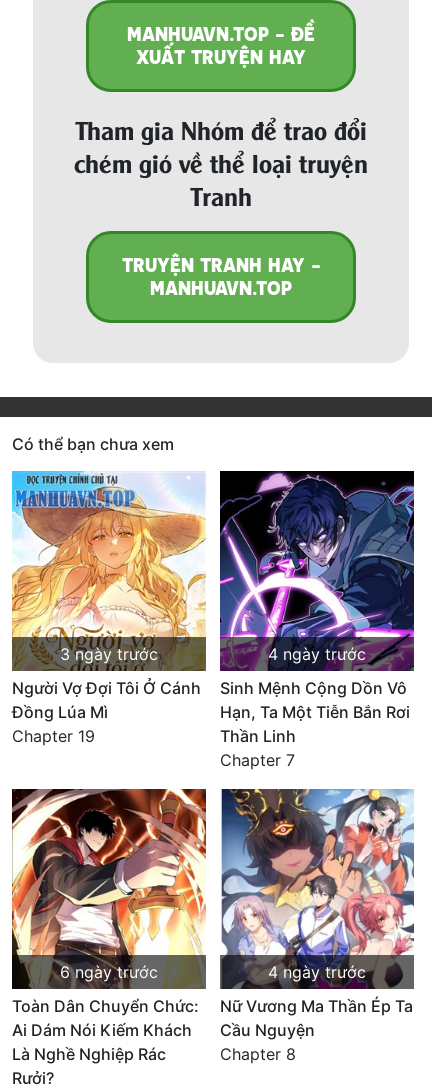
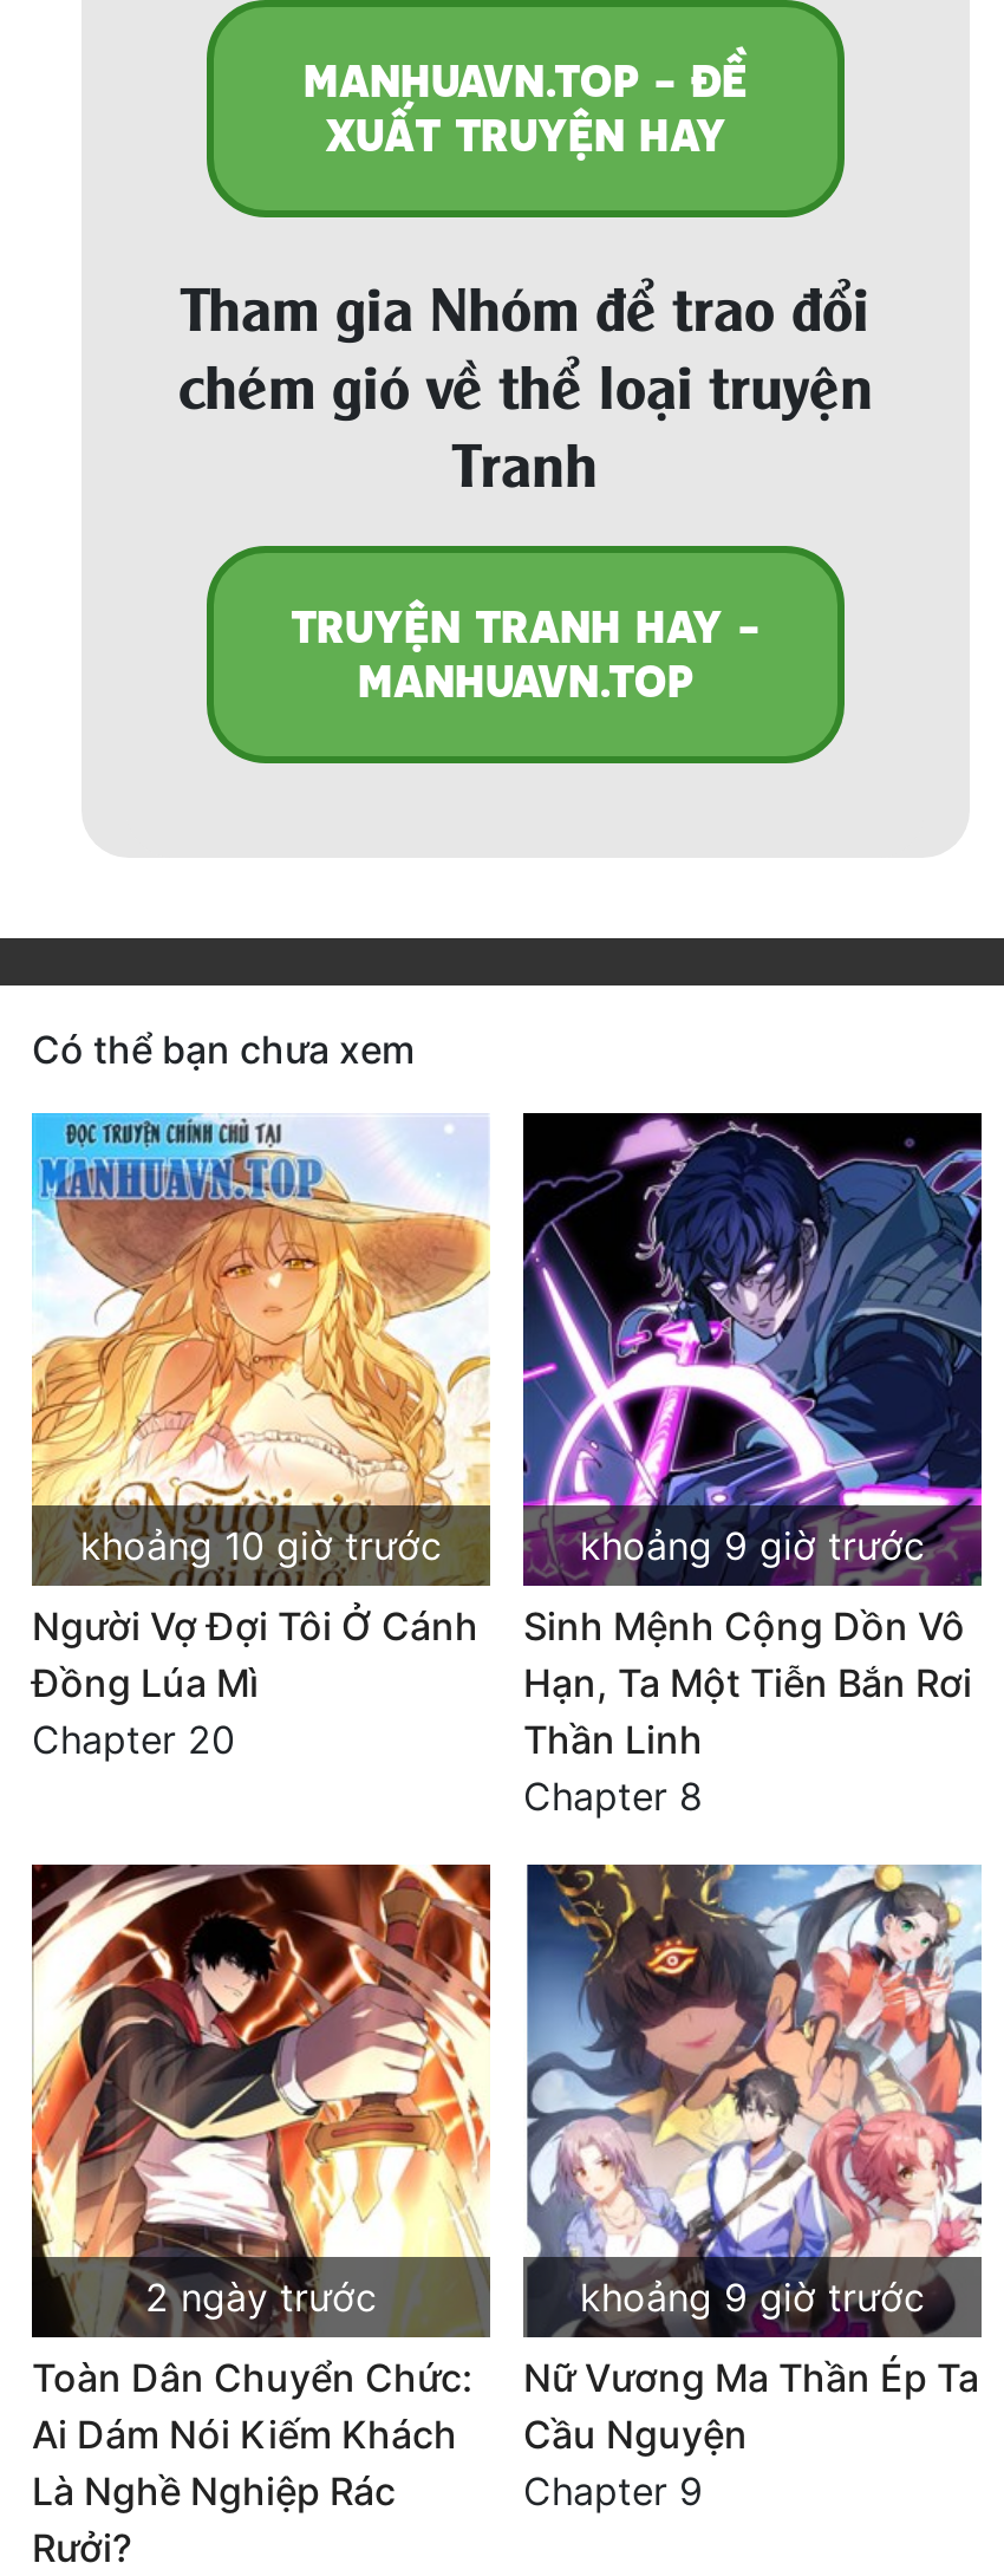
- 3 ngày trước
+ khoảng 10 giờ trước

- 4 ngày trước
+ khoảng 9 giờ trước

- Chapter 19
+ Chapter 20

- Chapter 7
+ Chapter 8

- 6 ngày trước
+ 2 ngày trước

- 4 ngày trước
+ khoảng 9 giờ trước

- Chapter 8
+ Chapter 9
